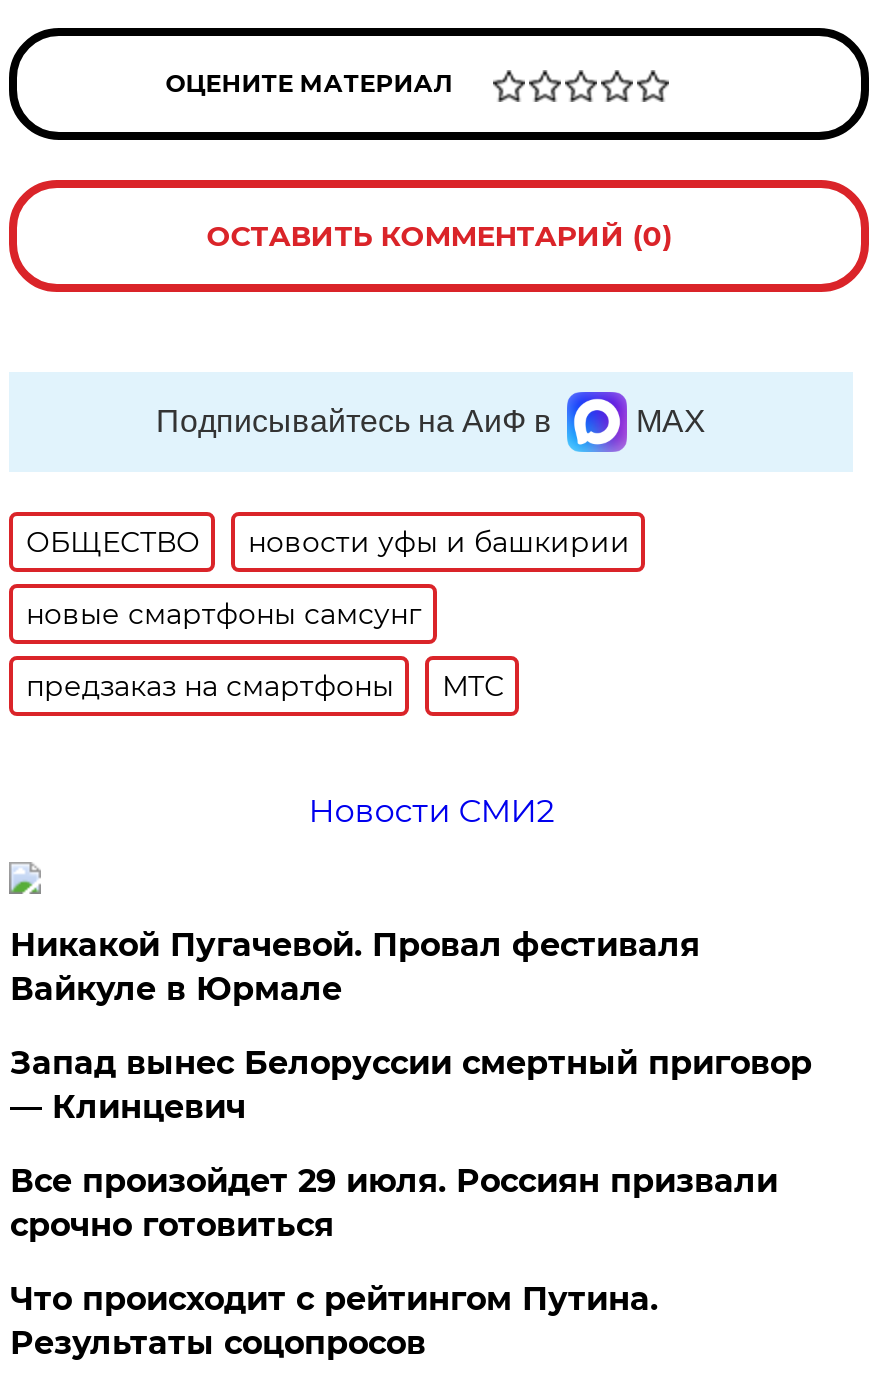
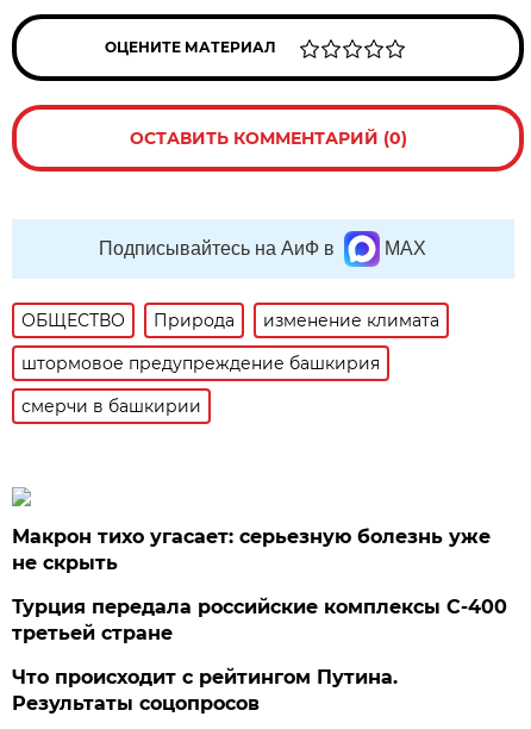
- новости уфы и башкирии
- новые смартфоны самсунг
- предзаказ на смартфоны
- МТС
- Новости СМИ2
+ Природа
+ изменение климата
+ штормовое предупреждение башкирия
+ смерчи в башкирии

- Никакой Пугачевой. Провал фестиваля
- Вайкуле в Юрмале
- Запад вынес Белоруссии смертный приговор
- — Клинцевич
- Все произойдет 29 июля. Россиян призвали
- срочно готовиться
+ Макрон тихо угасает: серьезную болезнь уже
+ не скрыть
+ Турция передала российские комплексы С-400
+ третьей стране
